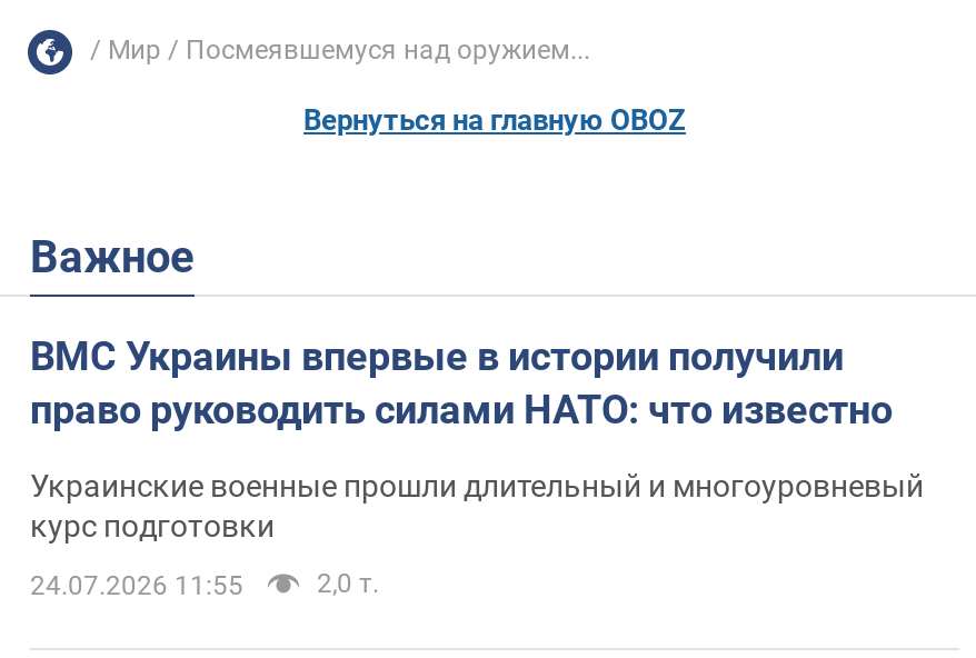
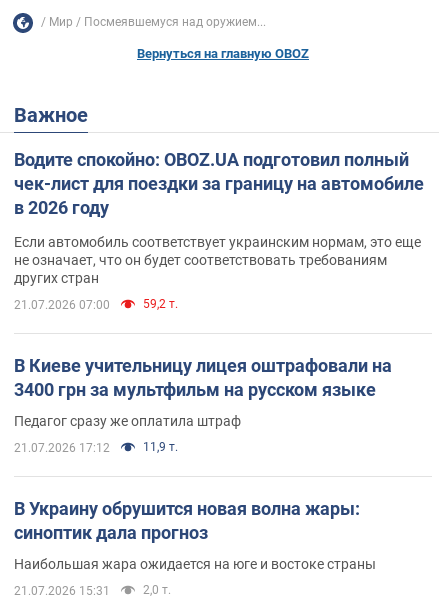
- ВМС Украины впервые в истории получили
- право руководить силами НАТО: что известно
- Украинские военные прошли длительный и многоуровневый
- курс подготовки
- 24.07.2026 11:55
+ Водите спокойно: OBOZ.UA подготовил полный
+ чек-лист для поездки за границу на автомобиле
+ в 2026 году
+ Если автомобиль соответствует украинским нормам, это еще
+ не означает, что он будет соответствовать требованиям
+ других стран
+ 21.07.2026 07:00
+ 59,2 т.
+ В Киеве учительницу лицея оштрафовали на
+ 3400 грн за мультфильм на русском языке
+ Педагог сразу же оплатила штраф
+ 21.07.2026 17:12
+ 11,9 т.
+ В Украину обрушится новая волна жары:
+ синоптик дала прогноз
+ Наибольшая жара ожидается на юге и востоке страны
+ 21.07.2026 15:31
